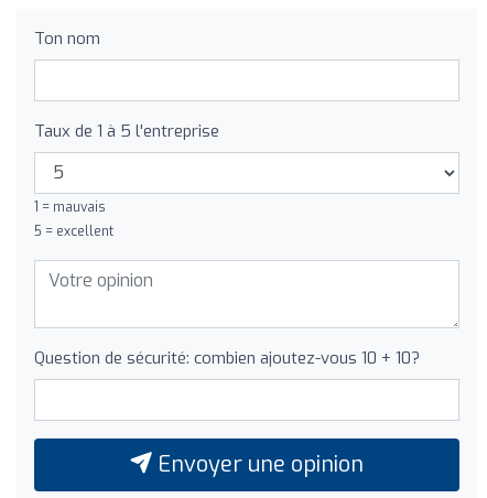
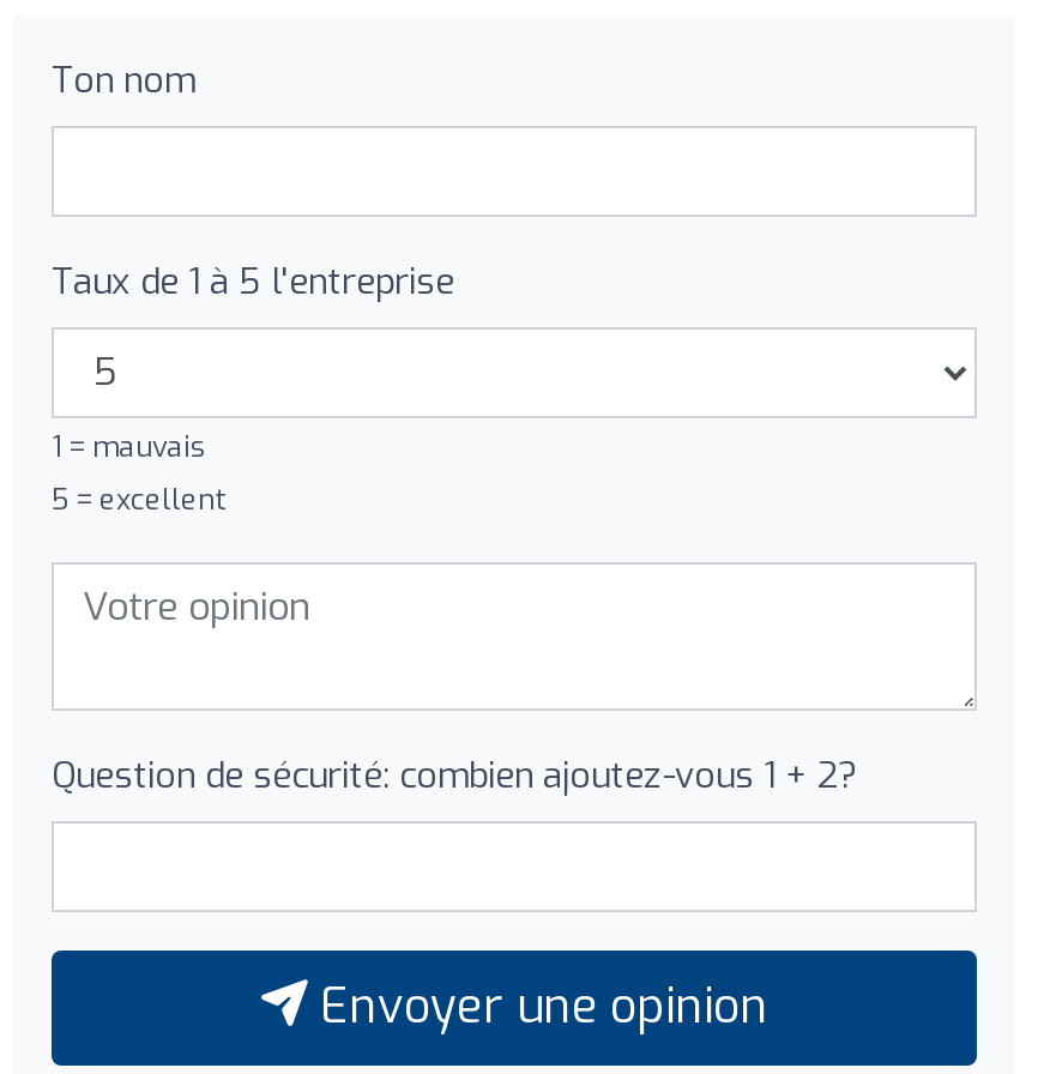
- Question de sécurité: combien ajoutez-vous 10 + 10?
+ Question de sécurité: combien ajoutez-vous 1 + 2?
